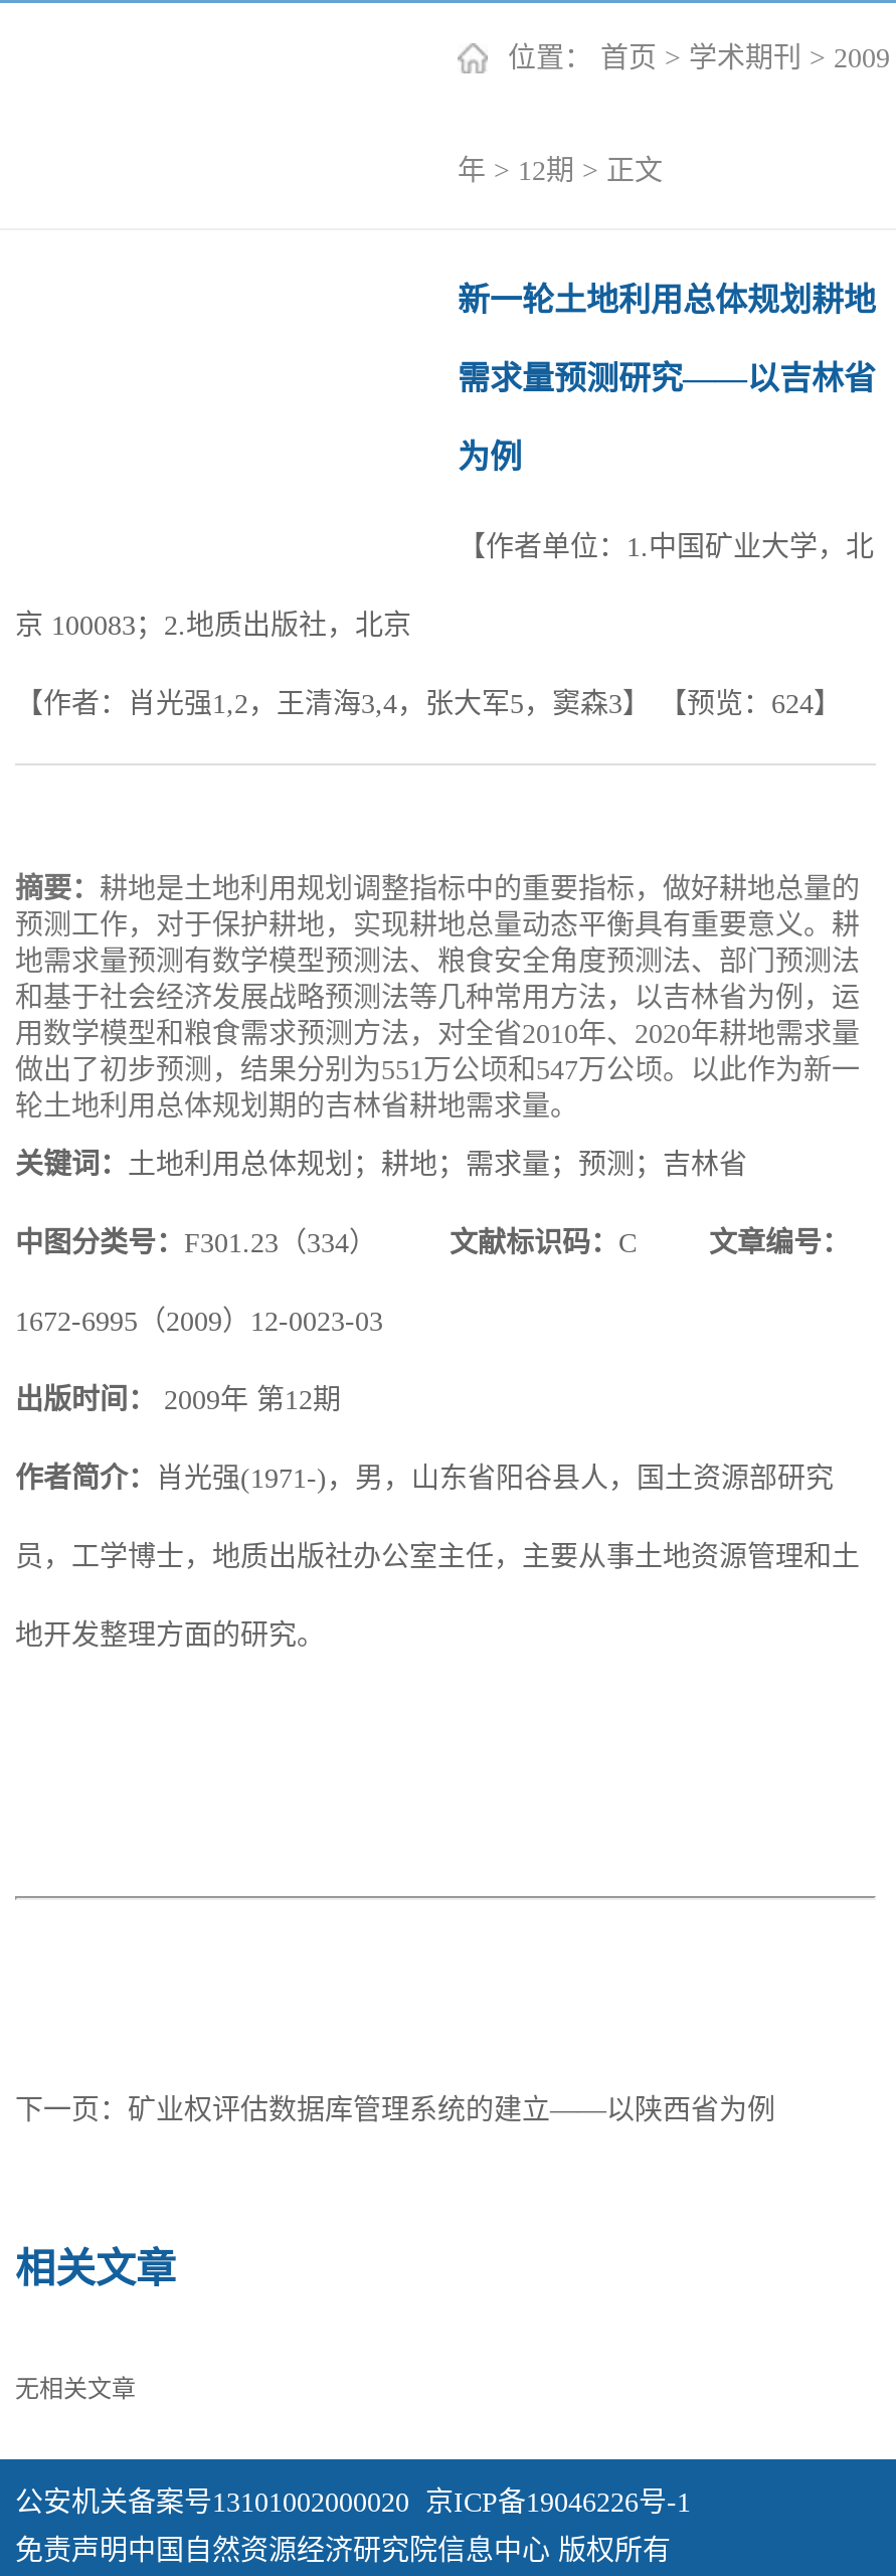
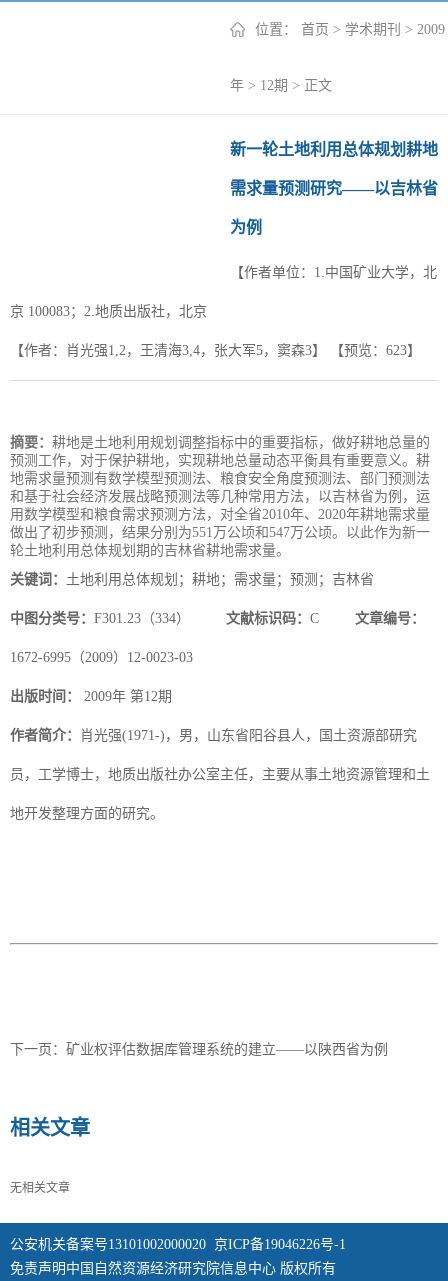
- 【作者：肖光强1,2，王清海3,4，张大军5，窦森3】 【预览：624】
+ 【作者：肖光强1,2，王清海3,4，张大军5，窦森3】 【预览：623】
